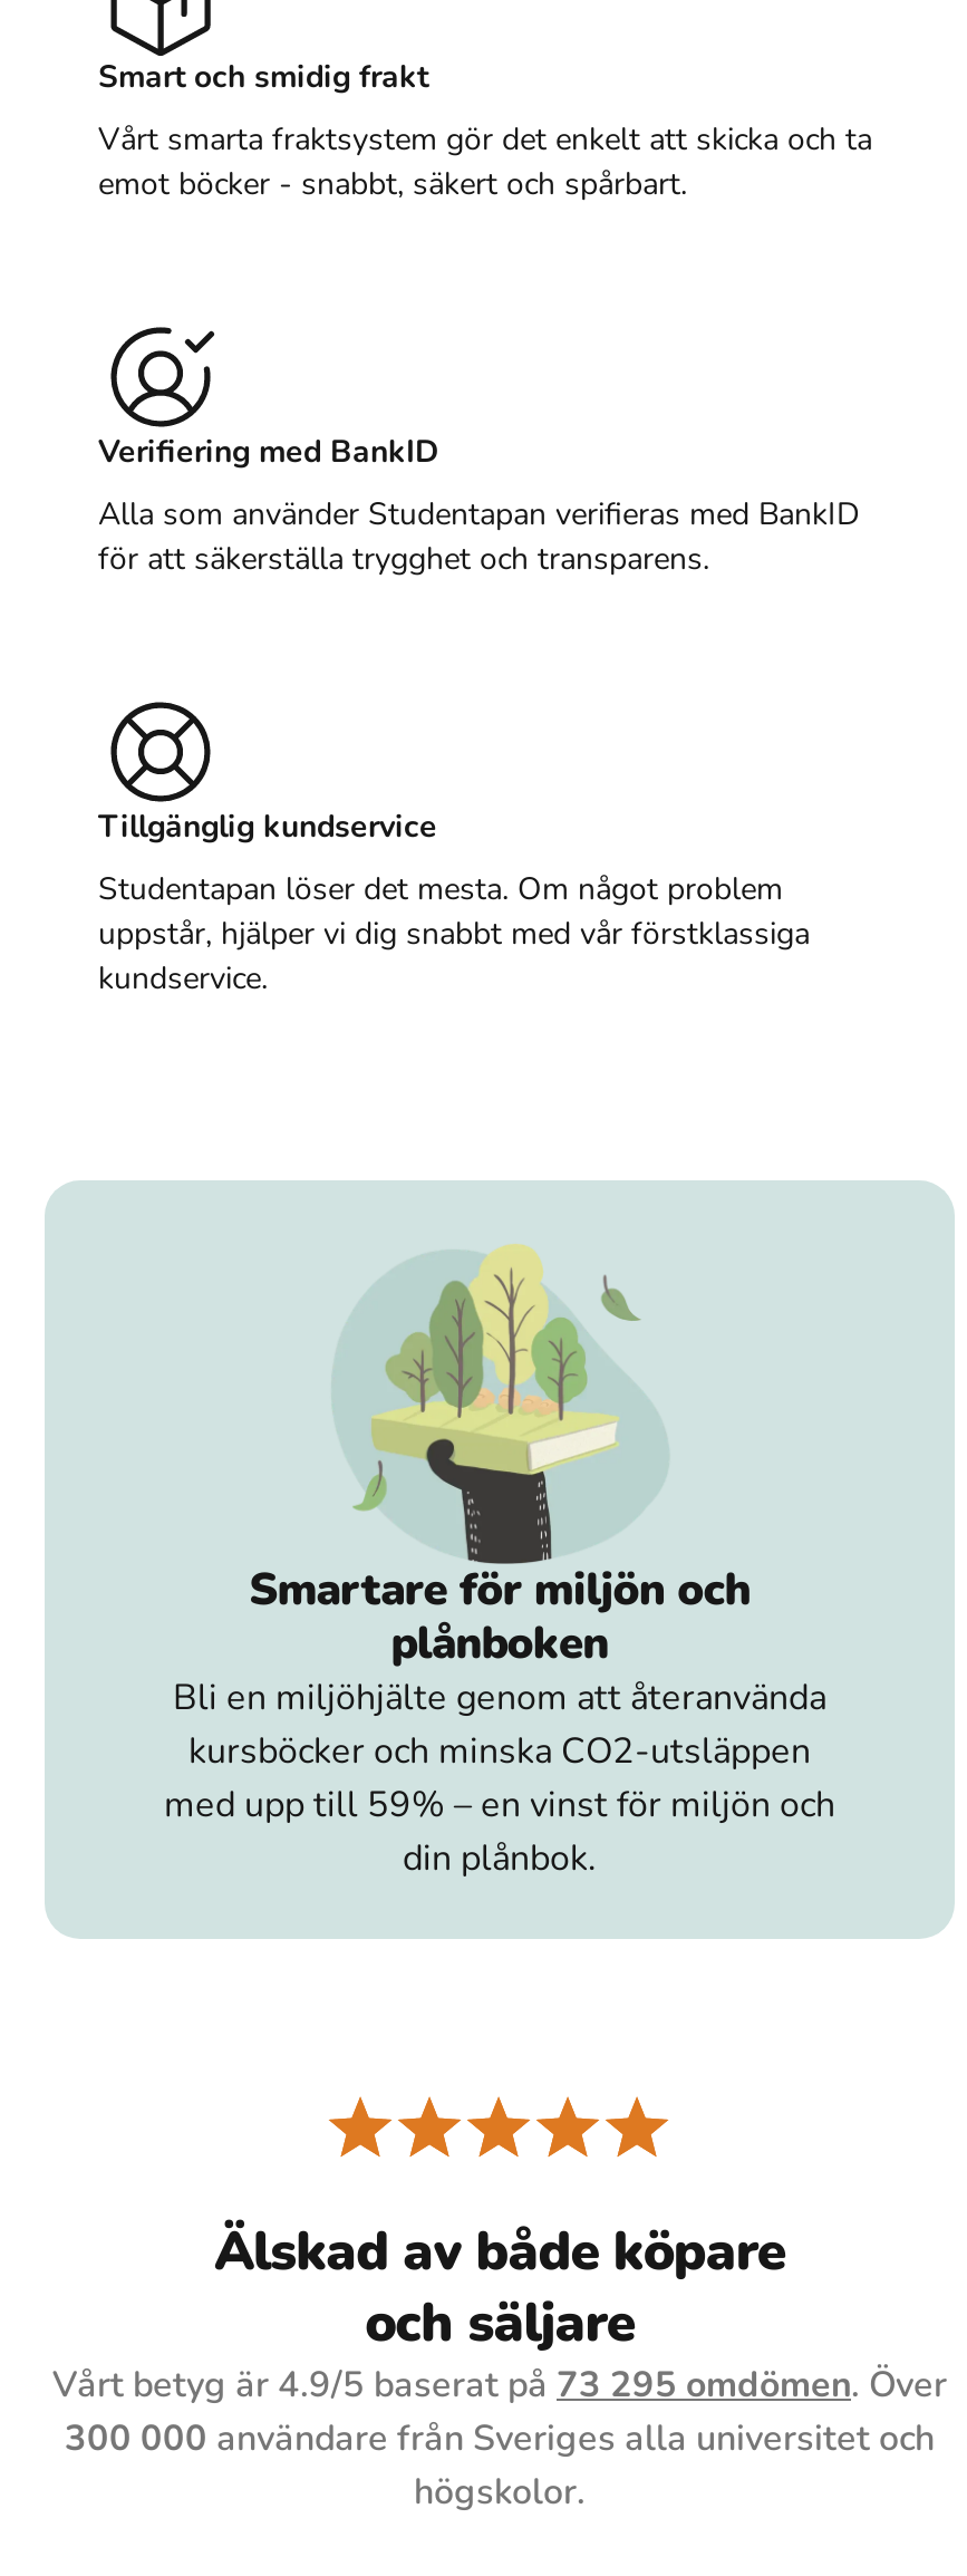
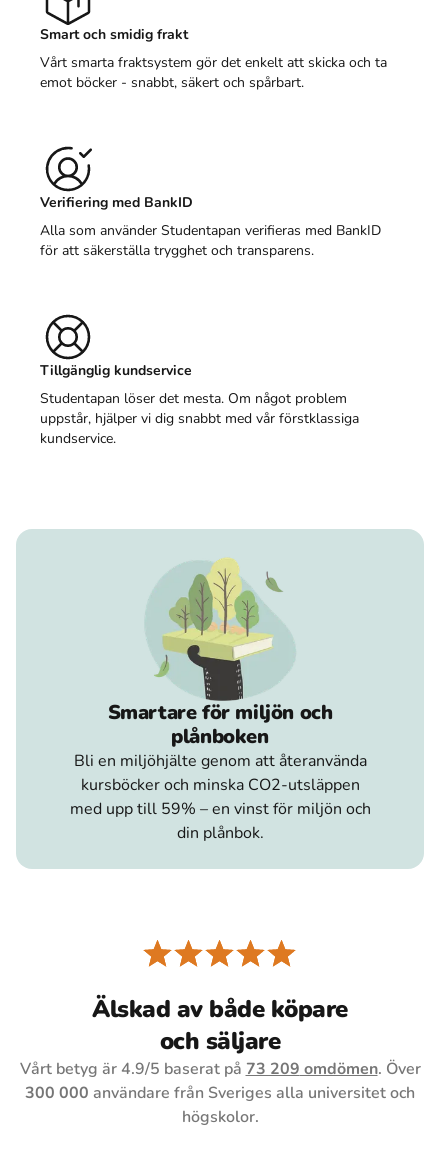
- Vårt betyg är 4.9/5 baserat på 73 295 omdömen. Över
+ Vårt betyg är 4.9/5 baserat på 73 209 omdömen. Över
